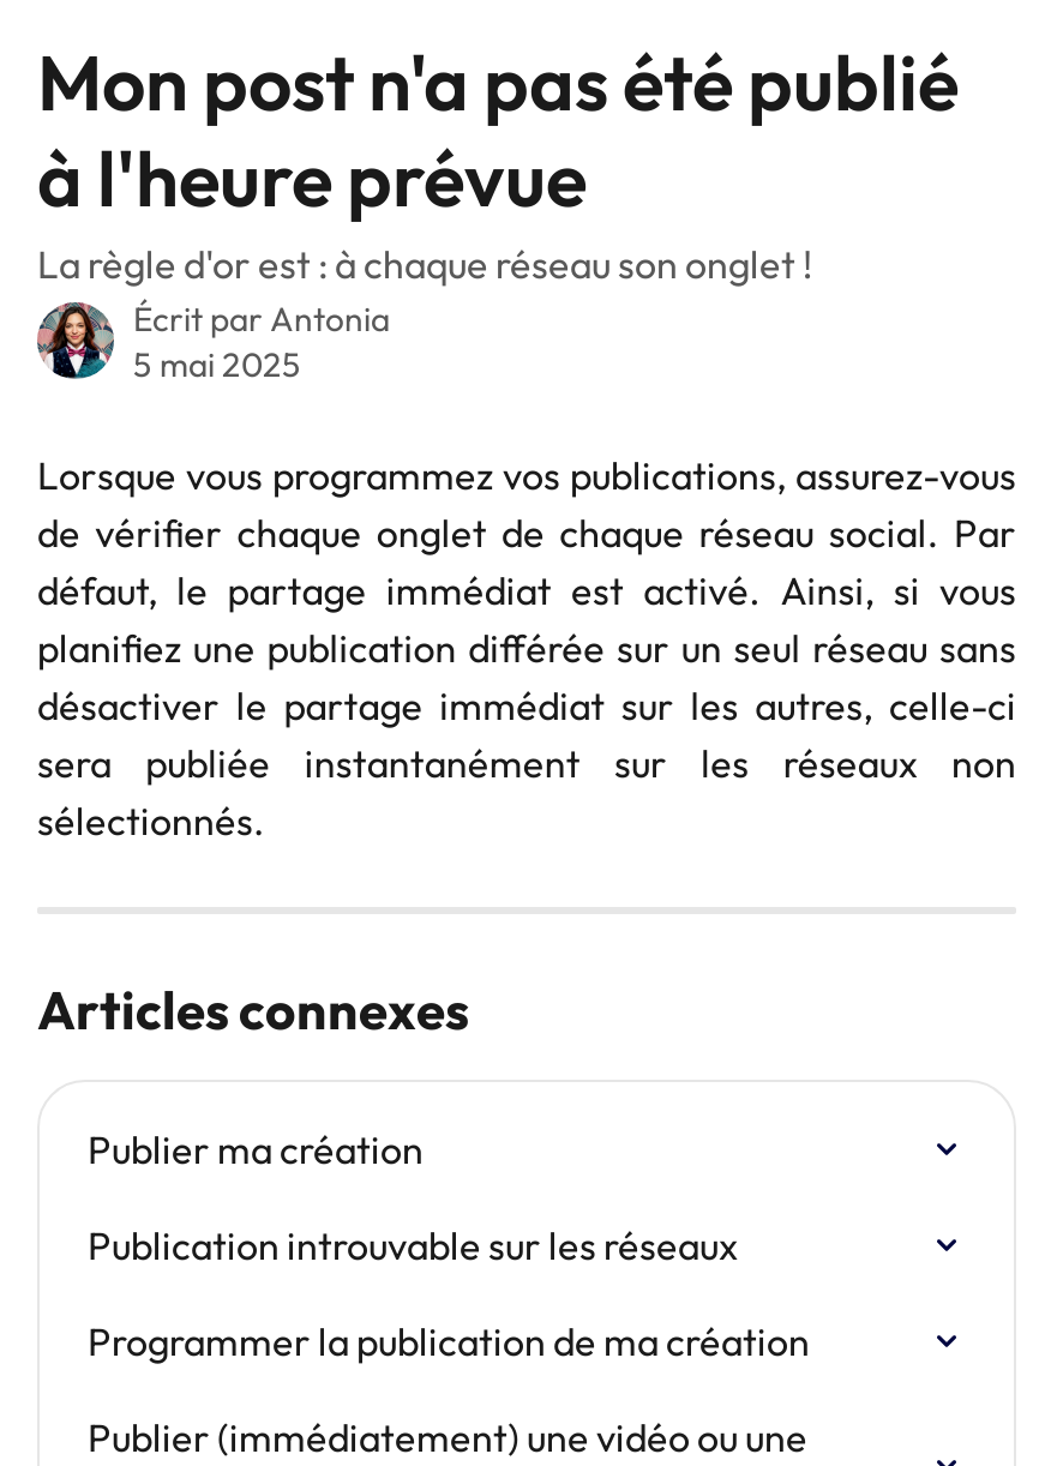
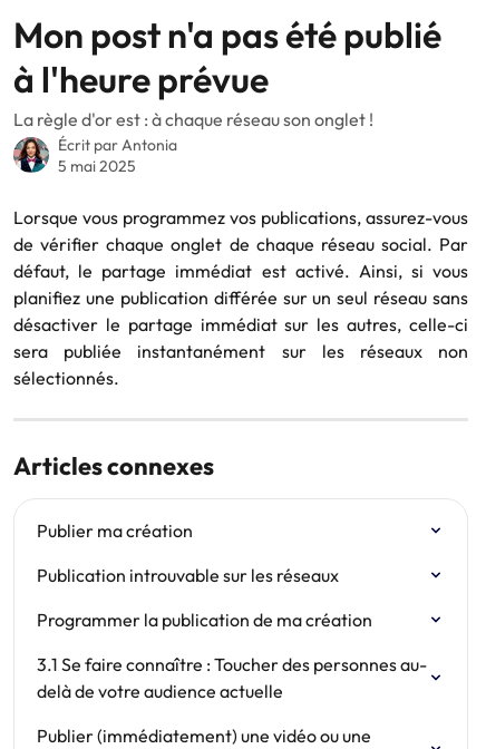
+ 3.1 Se faire connaître : Toucher des personnes au-
+ delà de votre audience actuelle
